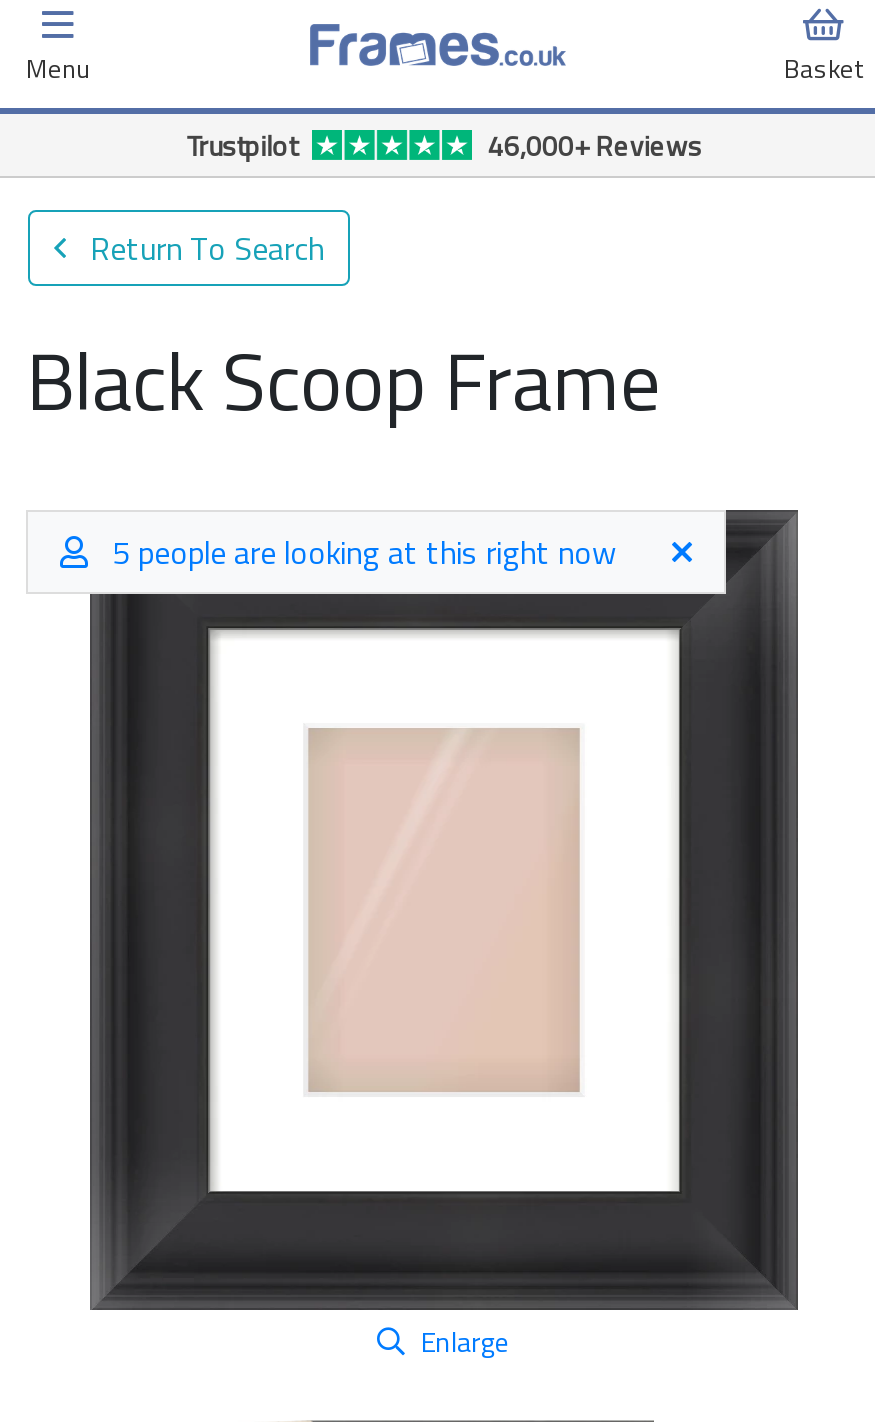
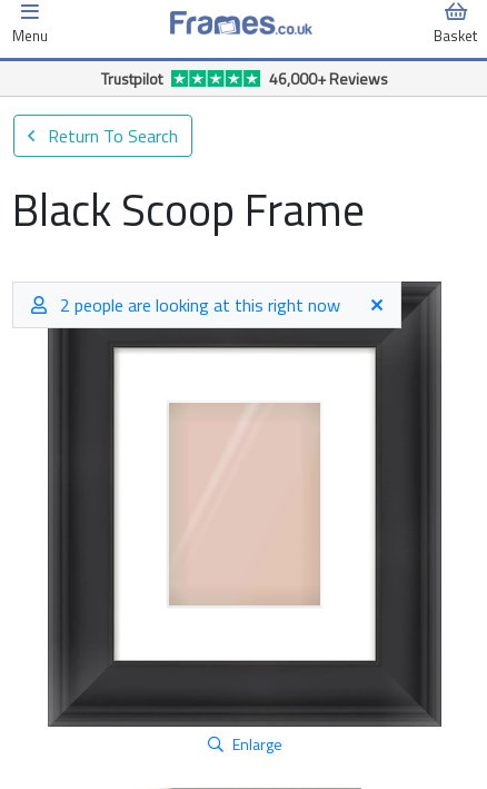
- 5 people are looking at this right now
+ 2 people are looking at this right now
